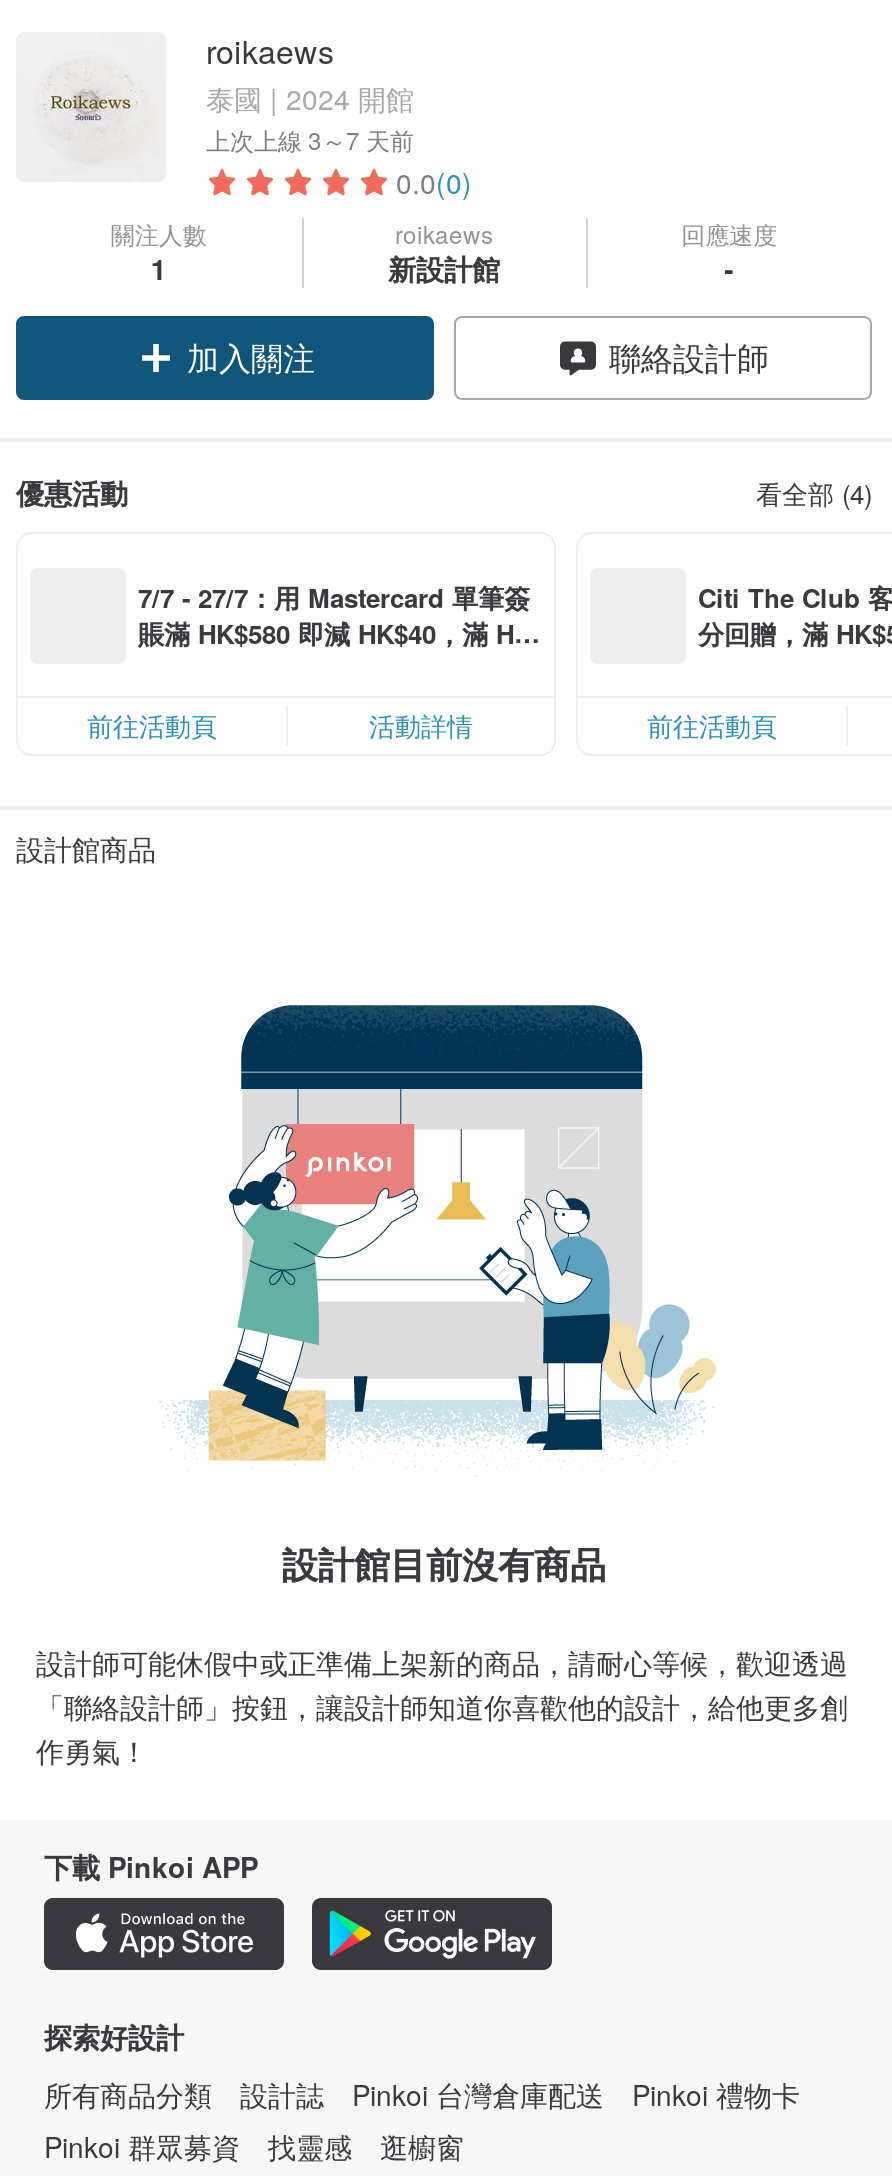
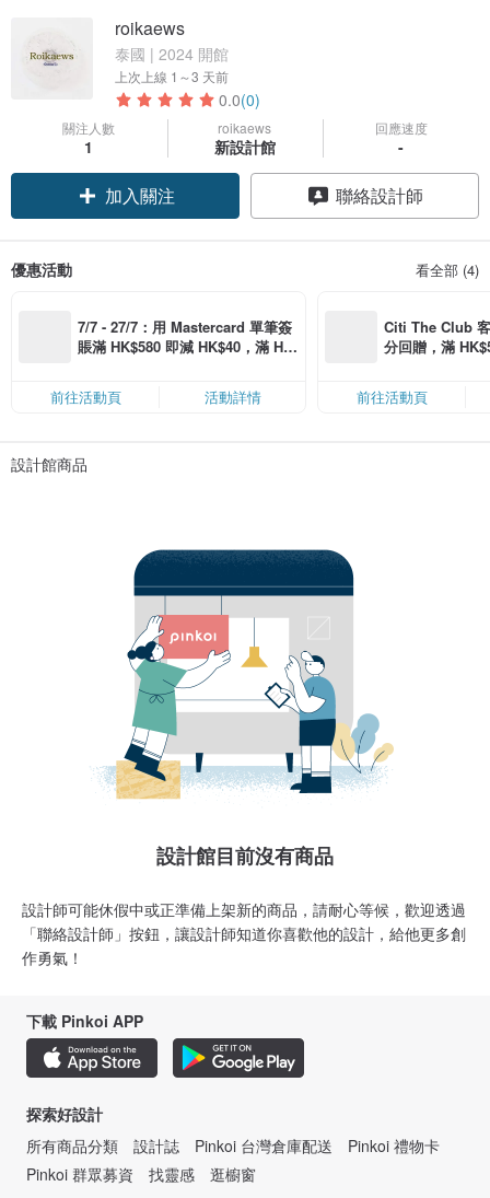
- 上次上線3～7 天前
+ 上次上線1～3 天前
